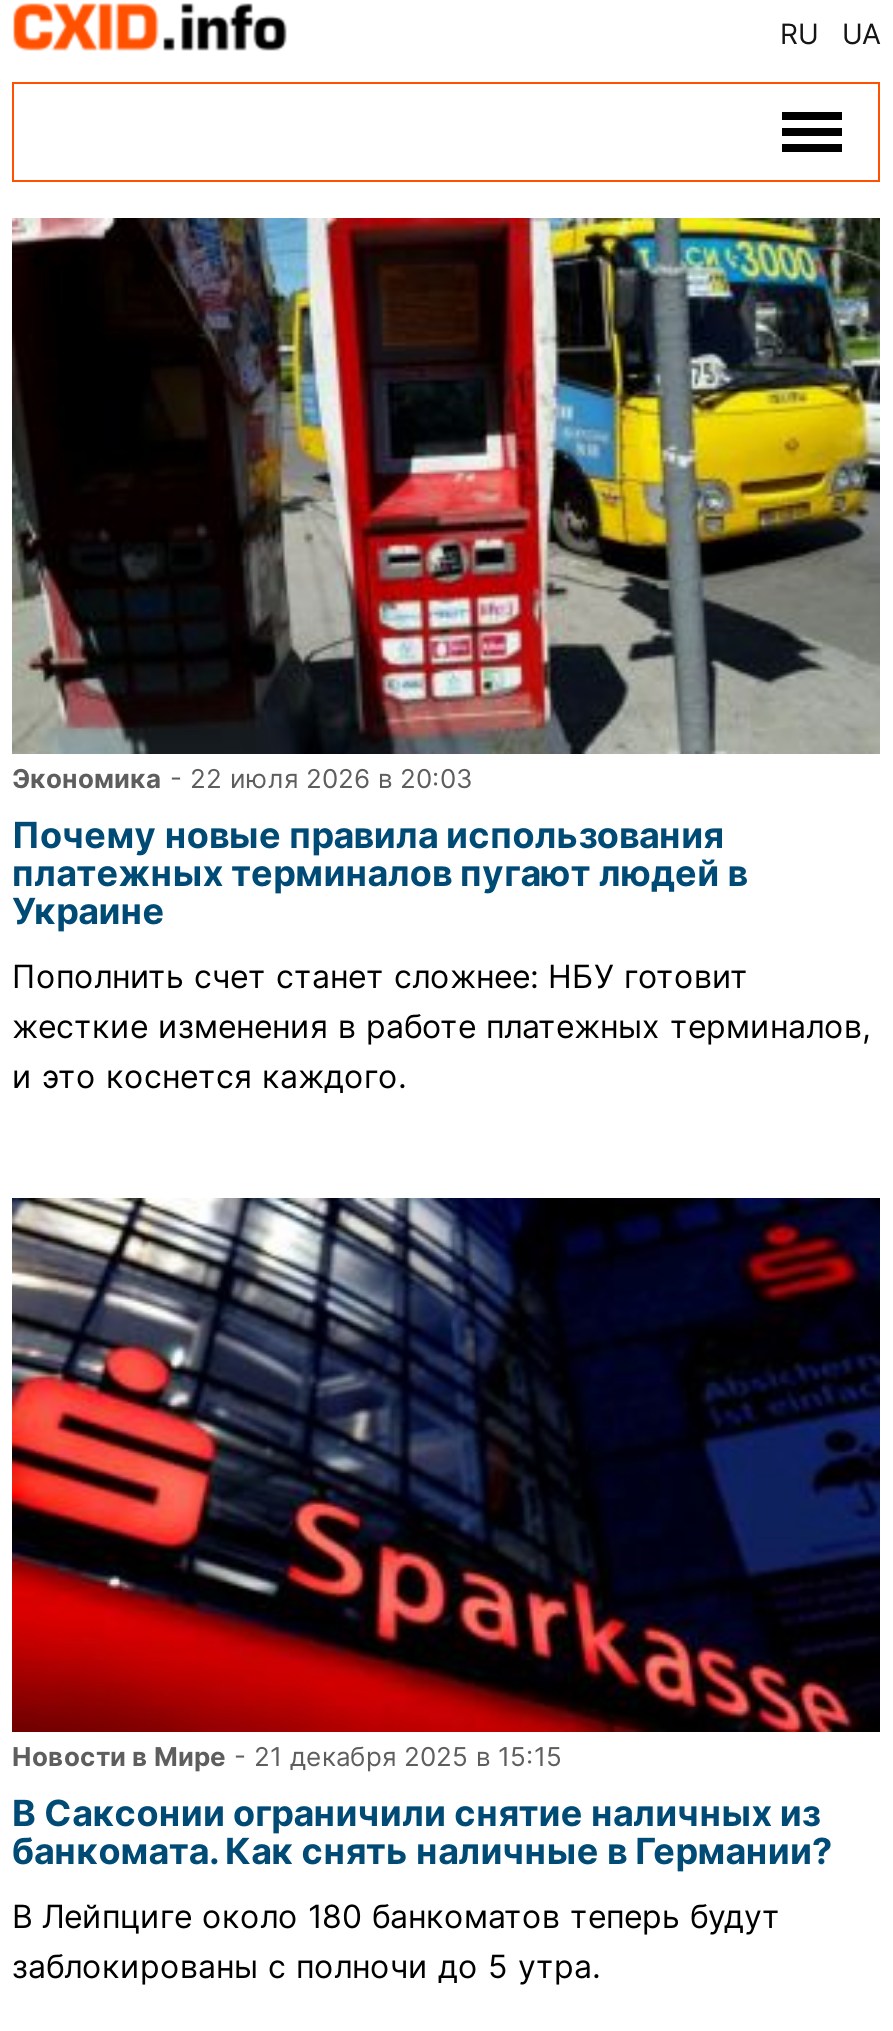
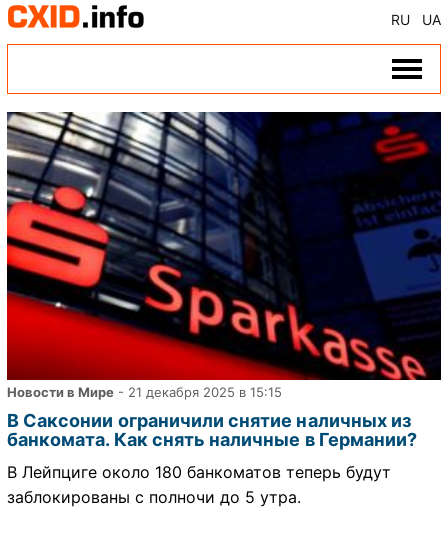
- [image]
- Экономика - 22 июля 2026 в 20:03
- Почему новые правила использования
- платежных терминалов пугают людей в
- Украине
- Пополнить счет станет сложнее: НБУ готовит
- жесткие изменения в работе платежных терминалов,
- и это коснется каждого.
